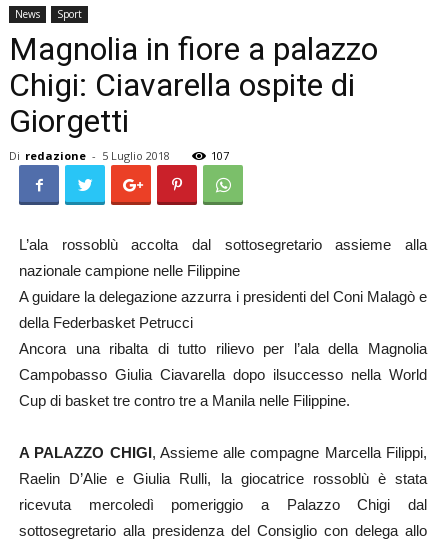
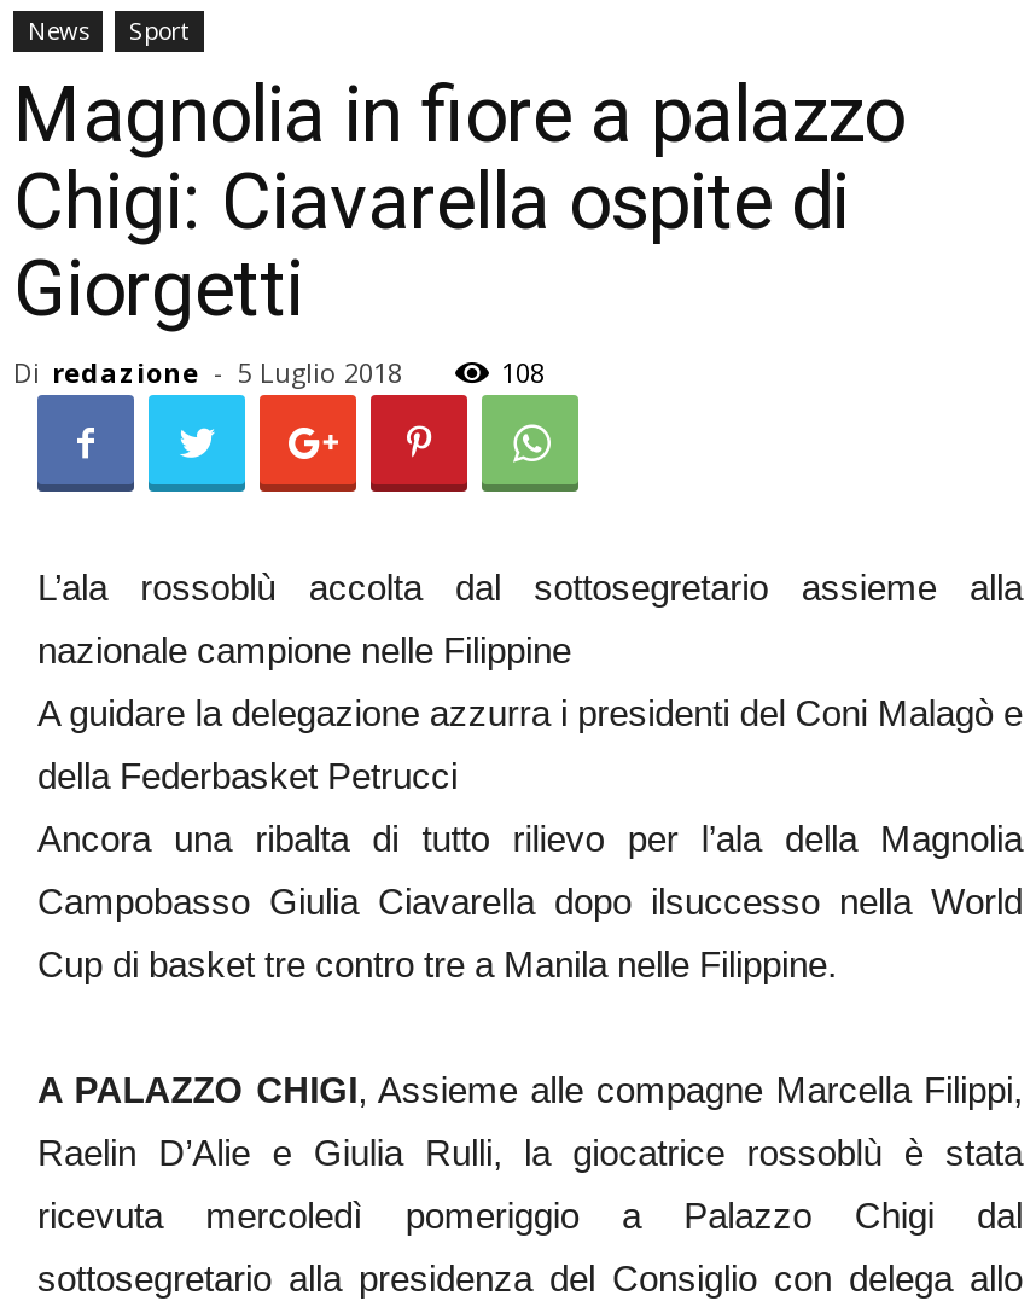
- 107
+ 108
